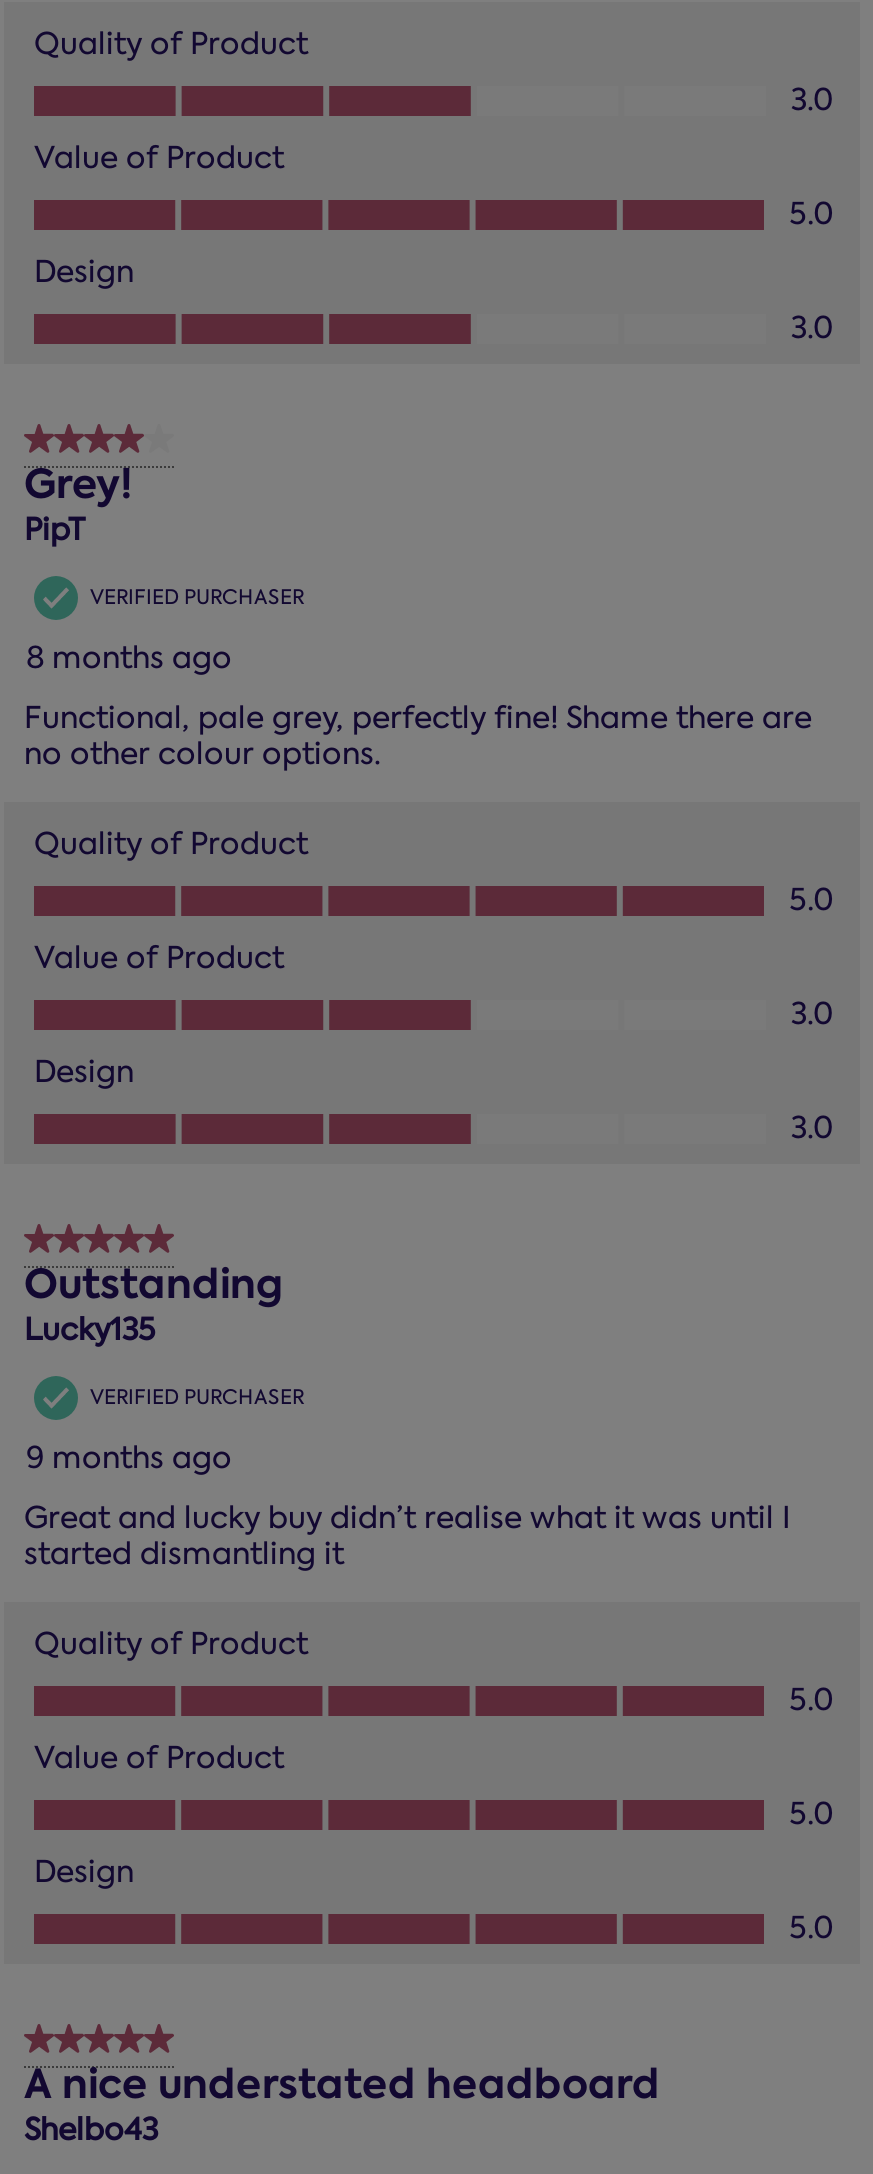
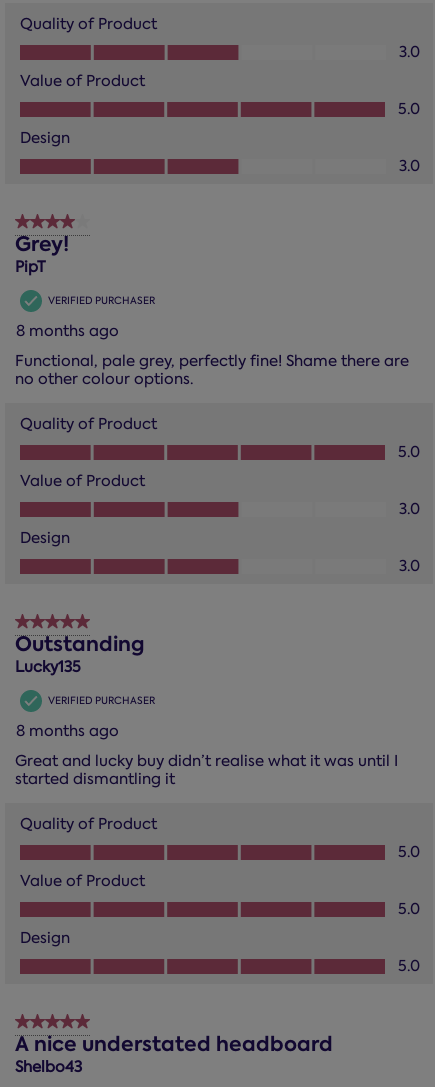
- 9 months ago
+ 8 months ago
